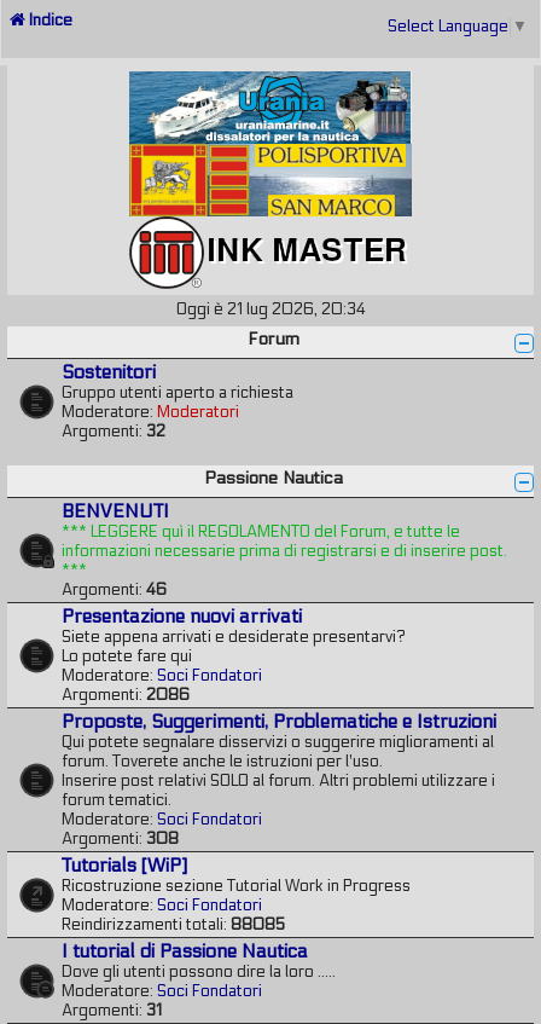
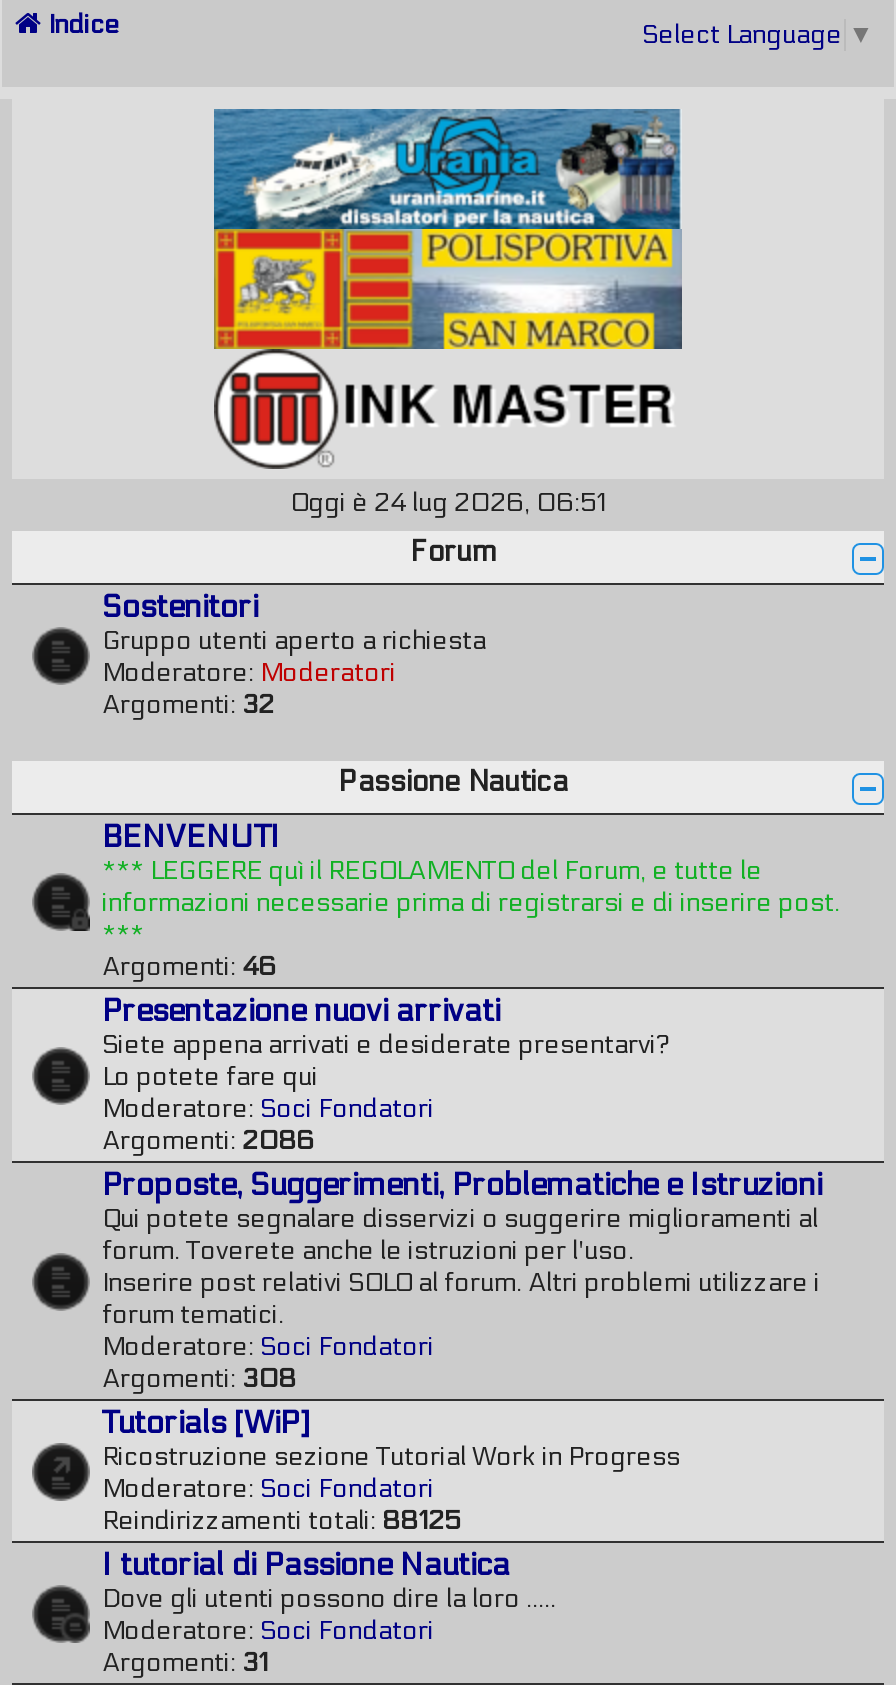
- Oggi è 21 lug 2026, 20:34
+ Oggi è 24 lug 2026, 06:51

- Reindirizzamenti totali: 88085
+ Reindirizzamenti totali: 88125
